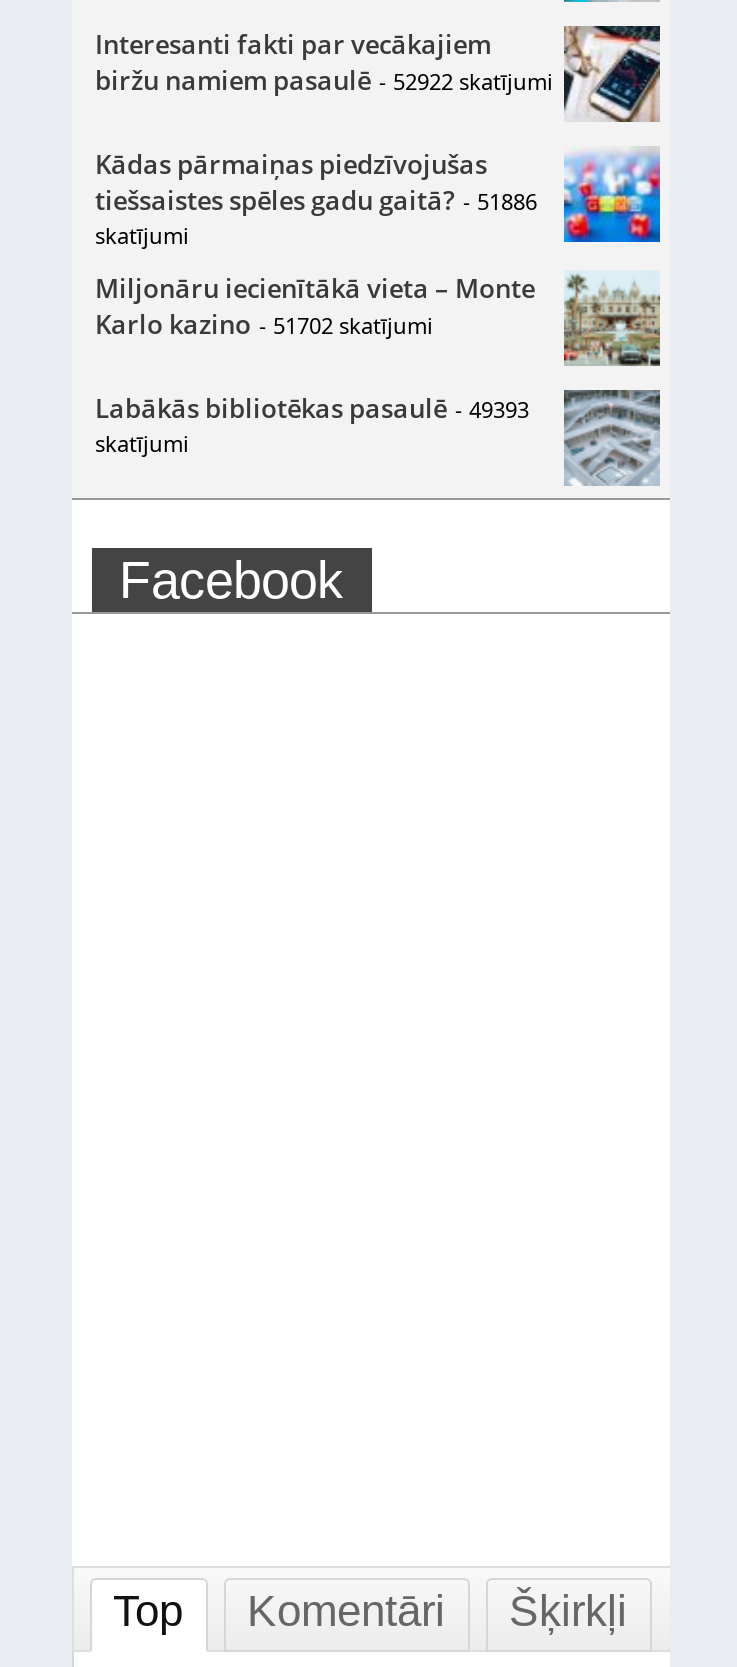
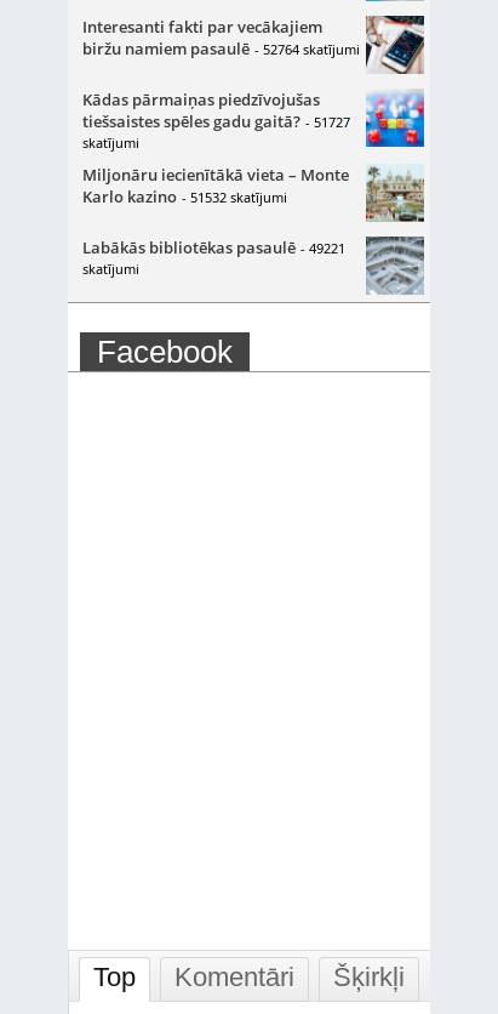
- biržu namiem pasaulē - 52922 skatījumi
+ biržu namiem pasaulē - 52764 skatījumi

- tiešsaistes spēles gadu gaitā? - 51886
+ tiešsaistes spēles gadu gaitā? - 51727

- Karlo kazino - 51702 skatījumi
+ Karlo kazino - 51532 skatījumi

- Labākās bibliotēkas pasaulē - 49393
+ Labākās bibliotēkas pasaulē - 49221
